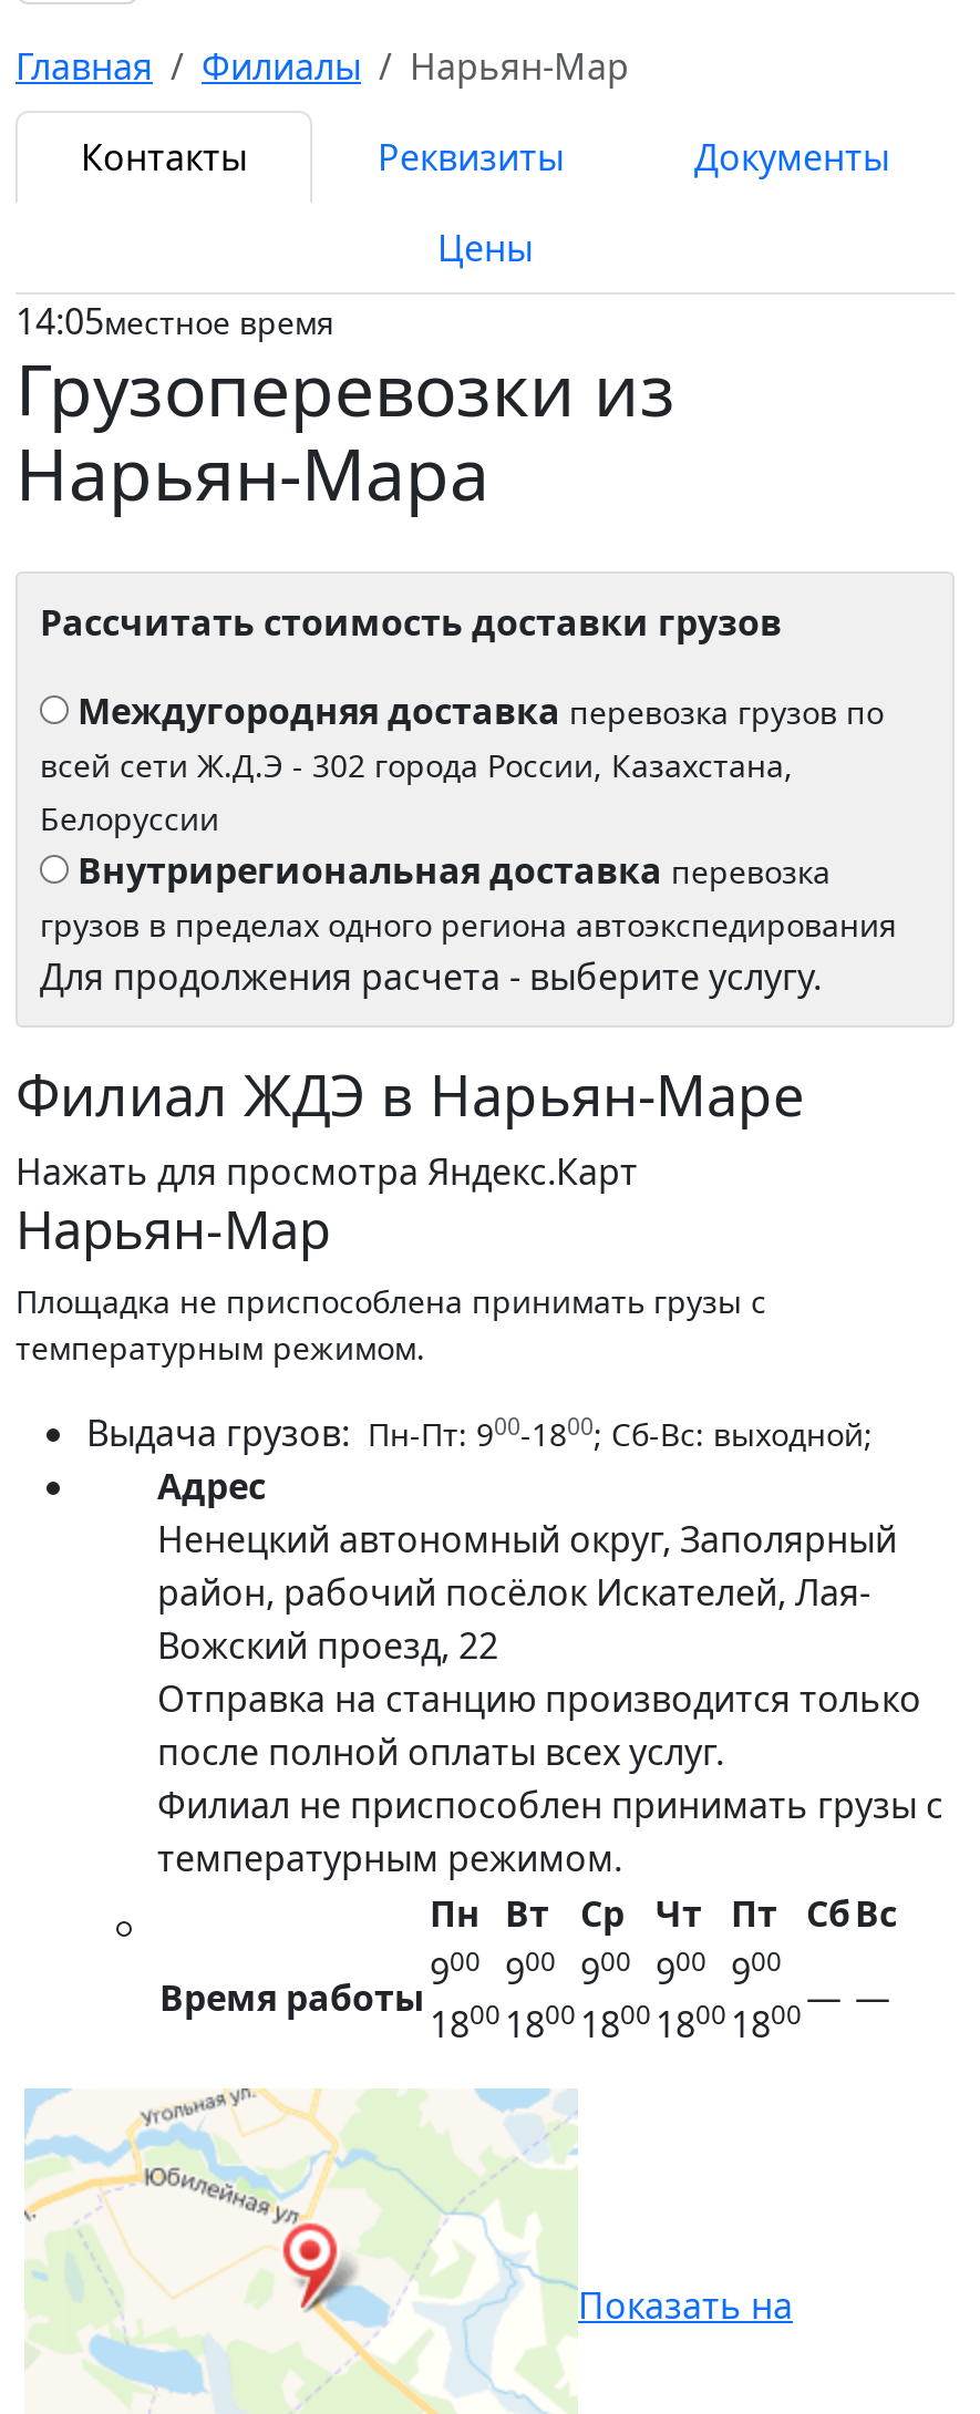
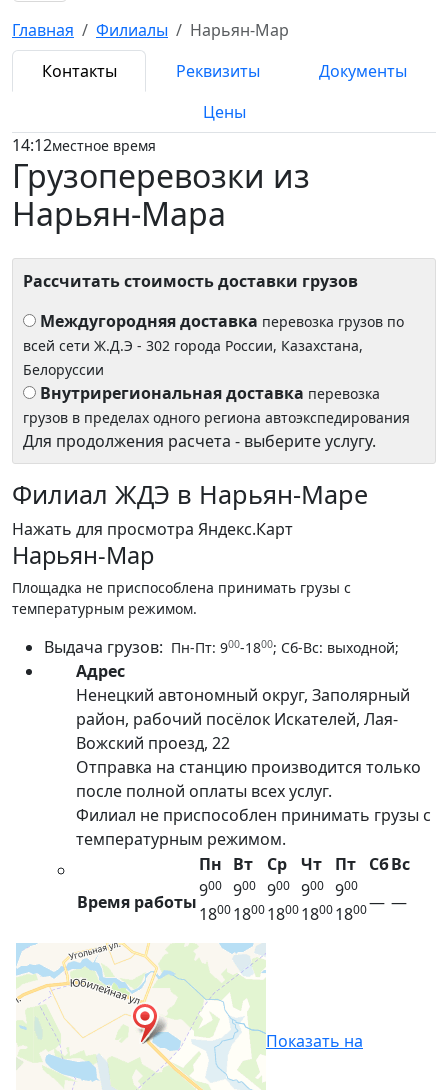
- 14:05местное время
+ 14:12местное время
